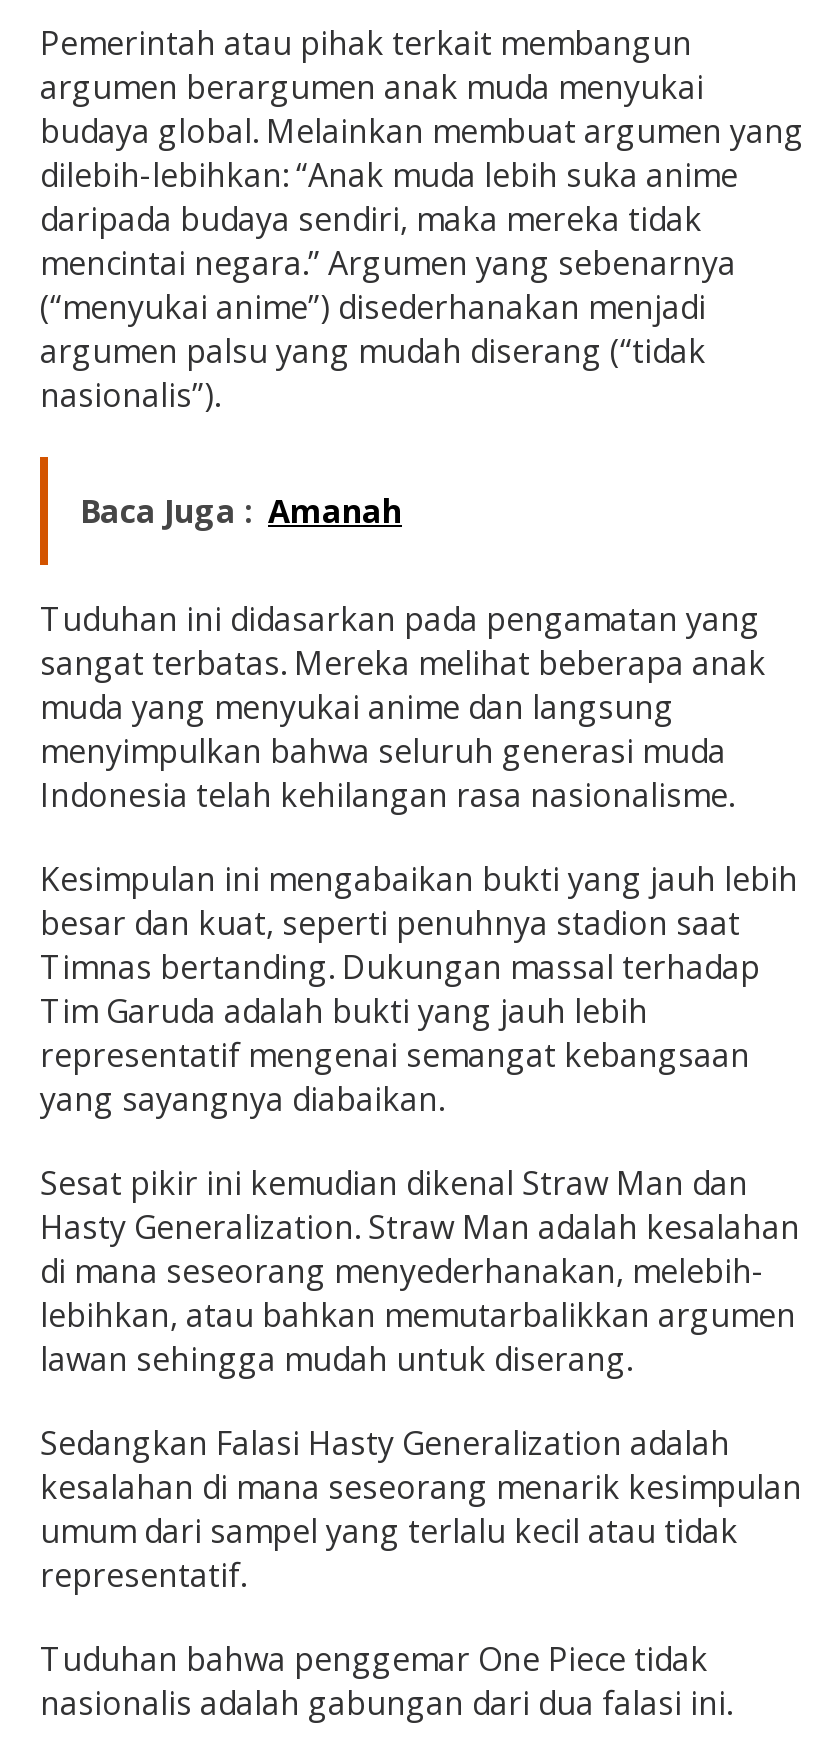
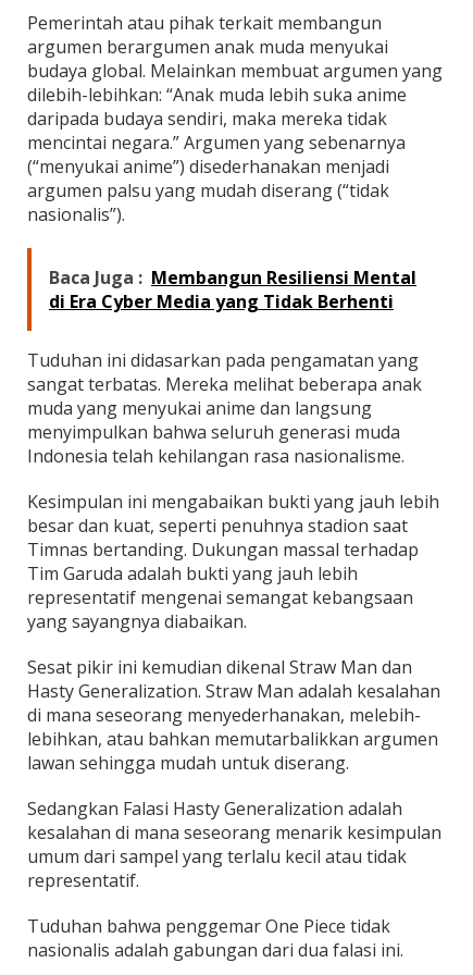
- Baca Juga : Amanah
+ Baca Juga : Membangun Resiliensi Mental
+ di Era Cyber Media yang Tidak Berhenti
